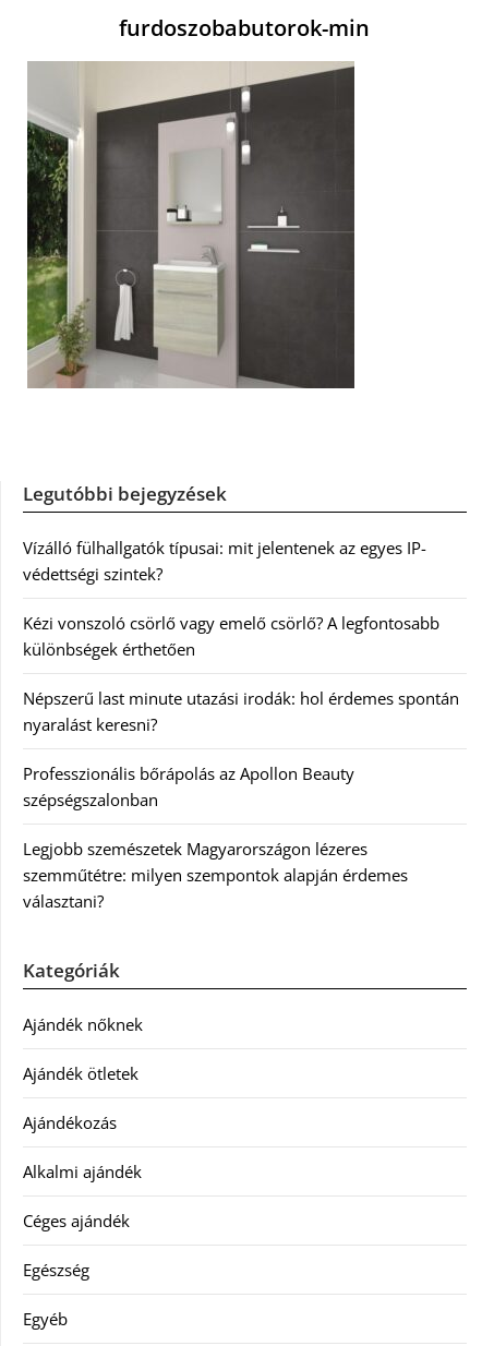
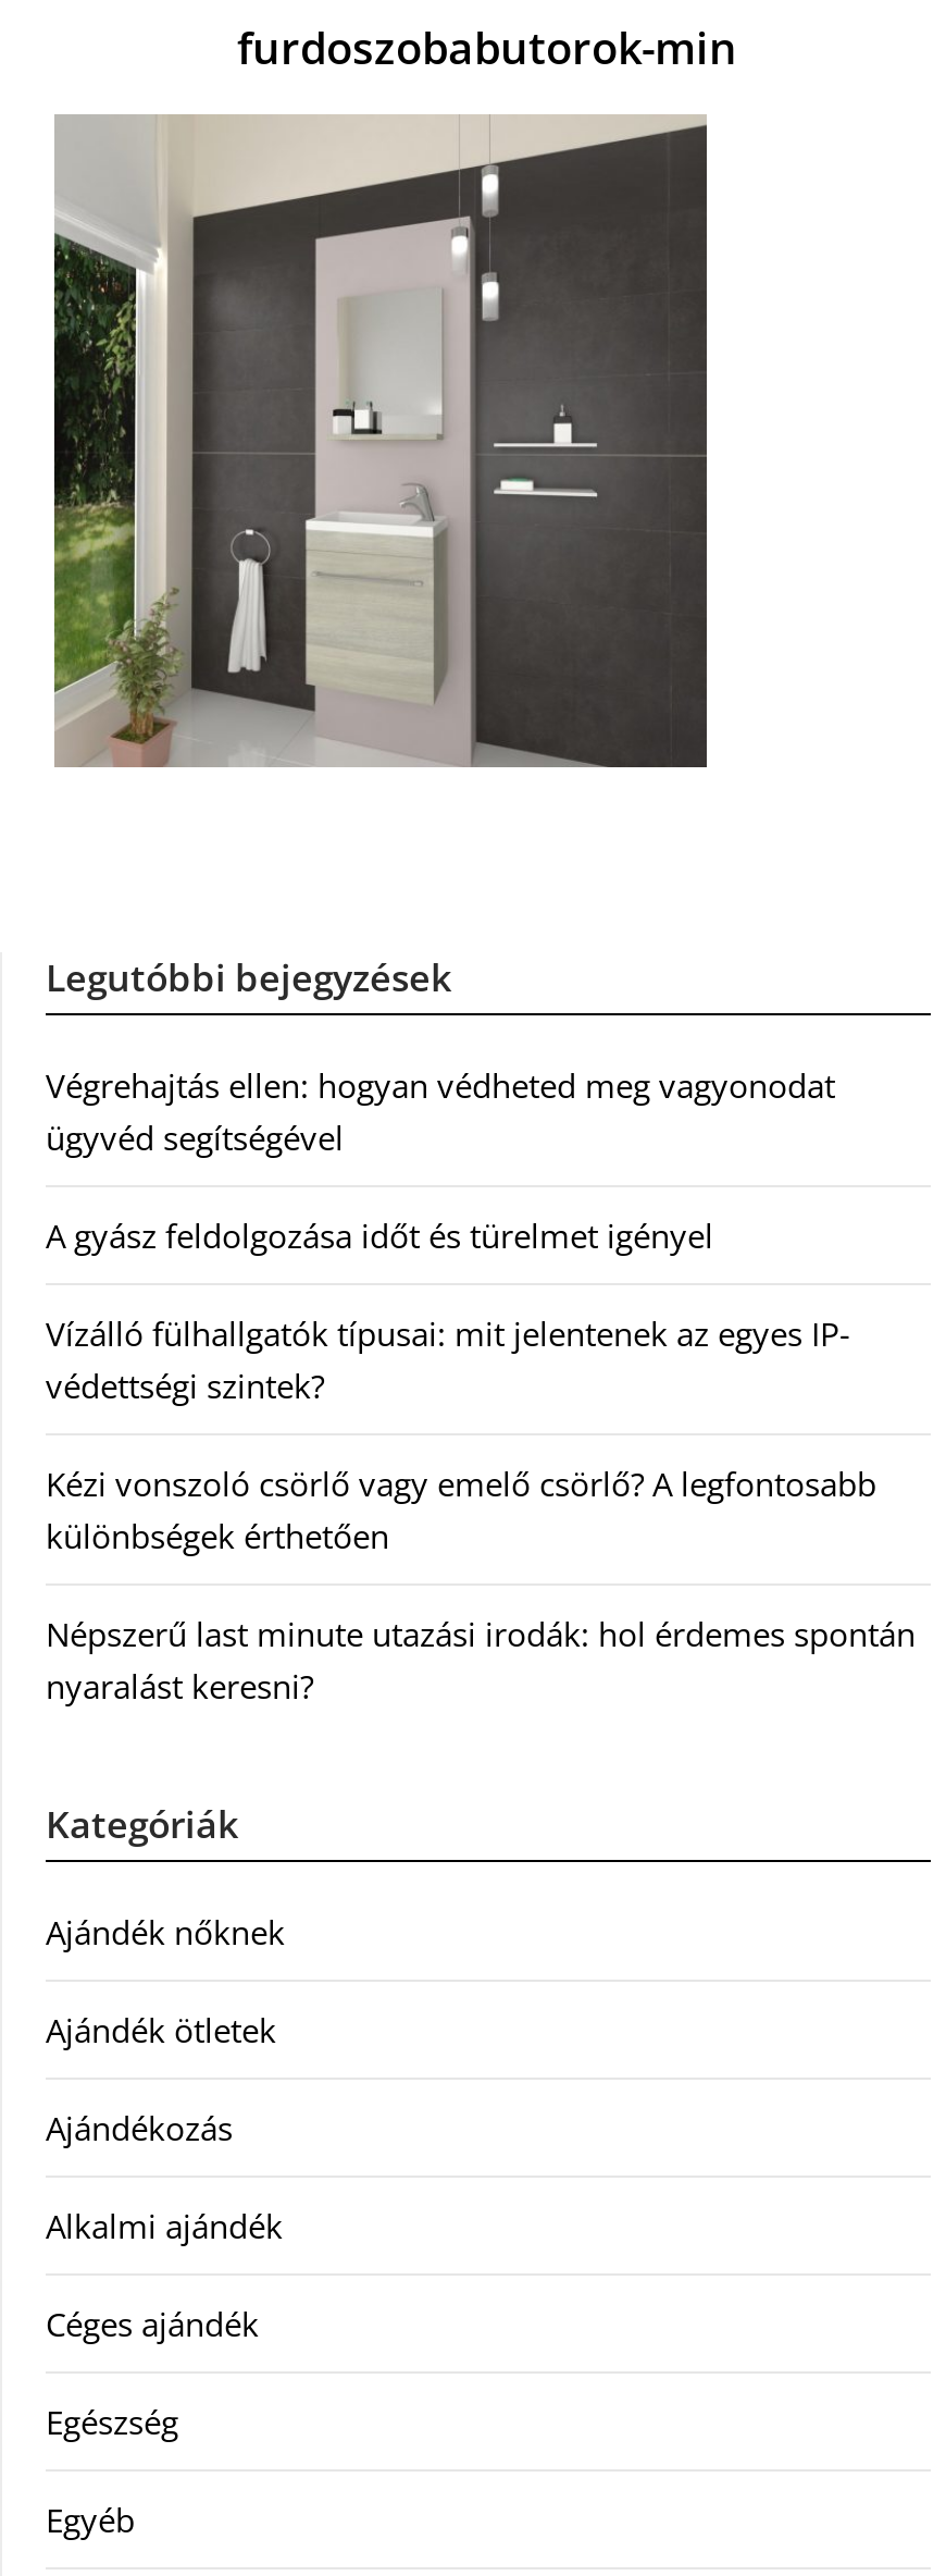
+ Végrehajtás ellen: hogyan védheted meg vagyonodat
+ ügyvéd segítségével
+ A gyász feldolgozása időt és türelmet igényel

moved down: Vízálló fülhallgatók típusai: mit jelentenek az egyes IP- | védettségi szintek? | Kézi vonszoló csörlő vagy emelő csörlő? A legfontosabb | különbségek érthetően | Népszerű last minute utazási irodák: hol érdemes spontán | nyaralást keresni?

- Professzionális bőrápolás az Apollon Beauty
- szépségszalonban
- Legjobb szemészetek Magyarországon lézeres
- szemműtétre: milyen szempontok alapján érdemes
- választani?
